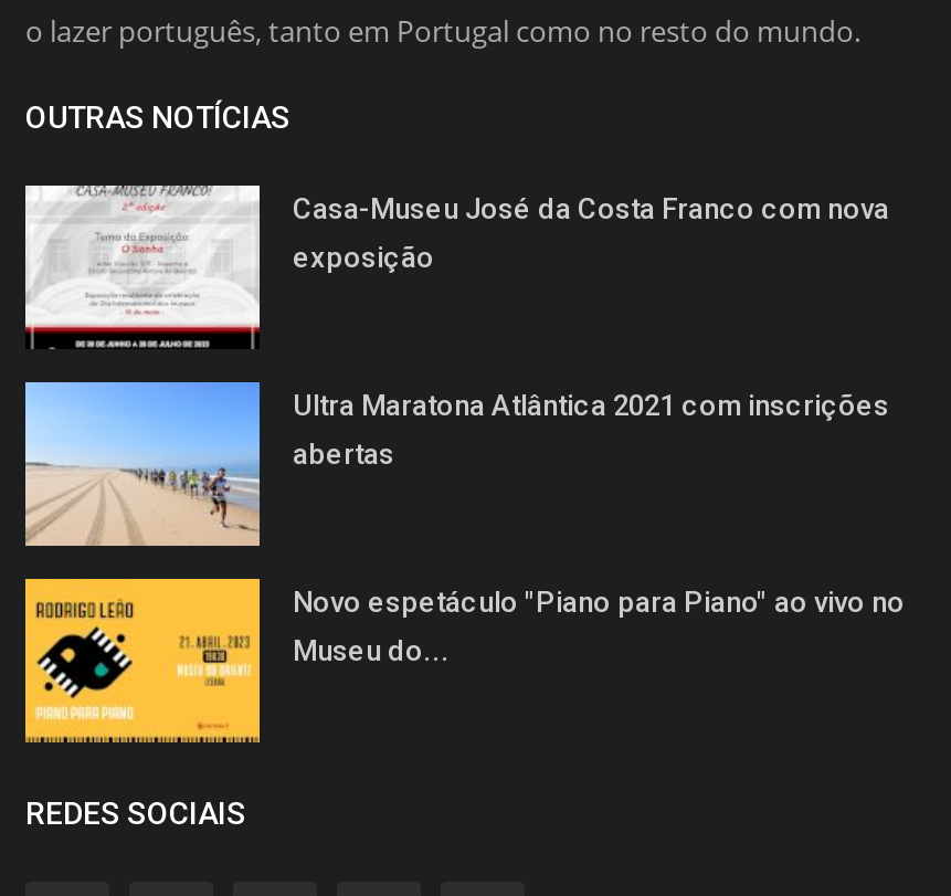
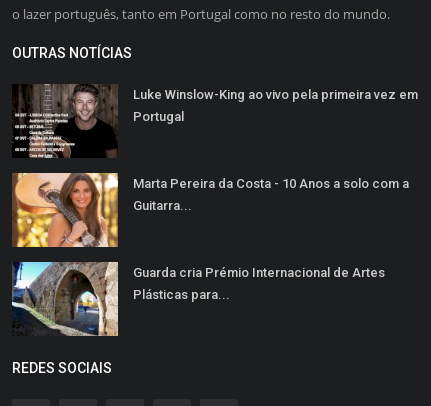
- [image]
- Casa-Museu José da Costa Franco com nova
+ [image]
+ Luke Winslow-King ao vivo pela primeira vez em

- exposição
+ Portugal

- [image]
- Ultra Maratona Atlântica 2021 com inscrições
+ [image]
+ Marta Pereira da Costa - 10 Anos a solo com a

- abertas
+ Guitarra...

- [image]
- Novo espetáculo "Piano para Piano" ao vivo no
+ [image]
+ Guarda cria Prémio Internacional de Artes

- Museu do...
+ Plásticas para...
